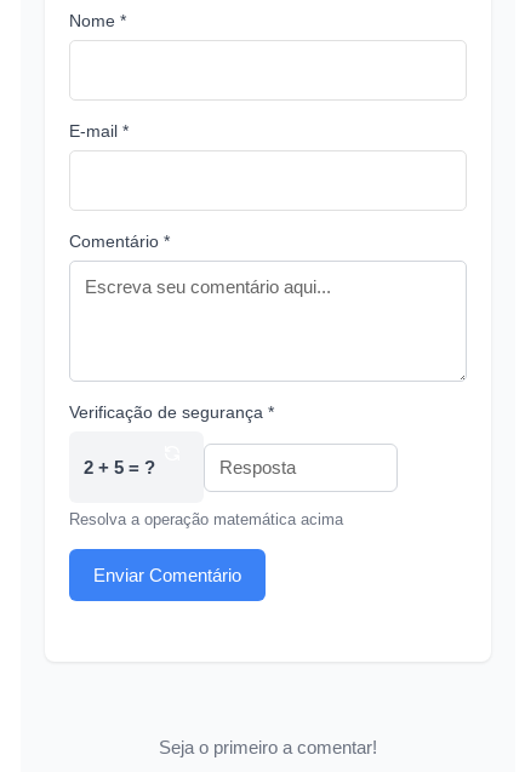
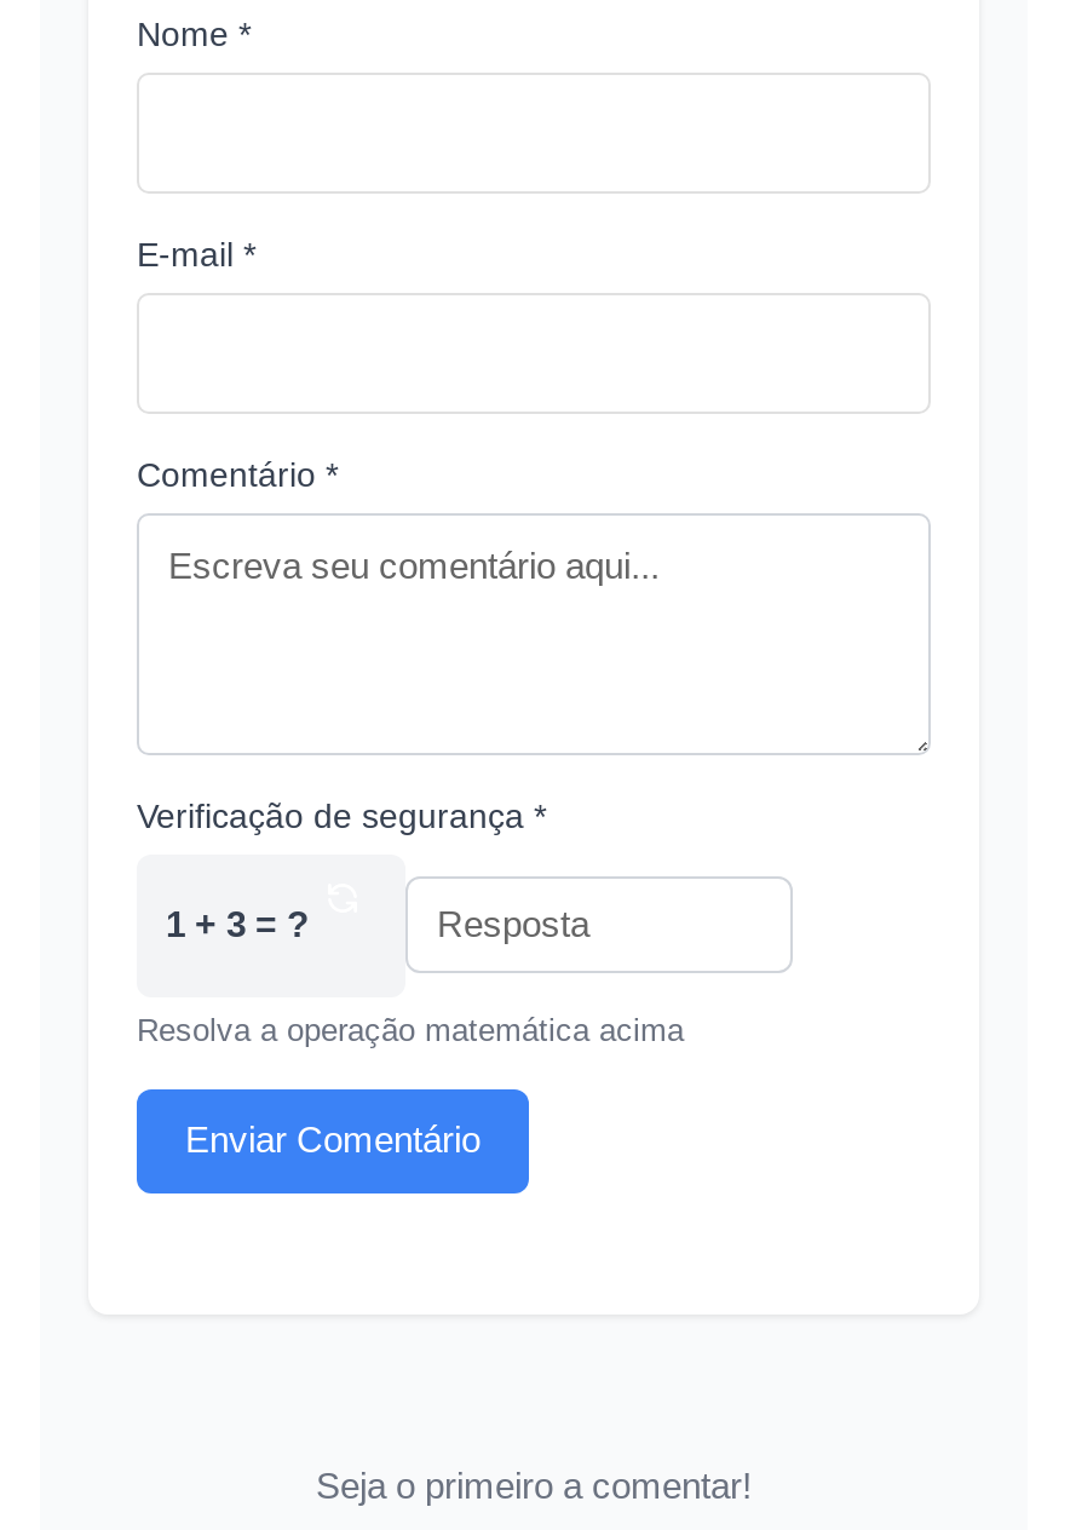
- 2 + 5 = ?
+ 1 + 3 = ?
